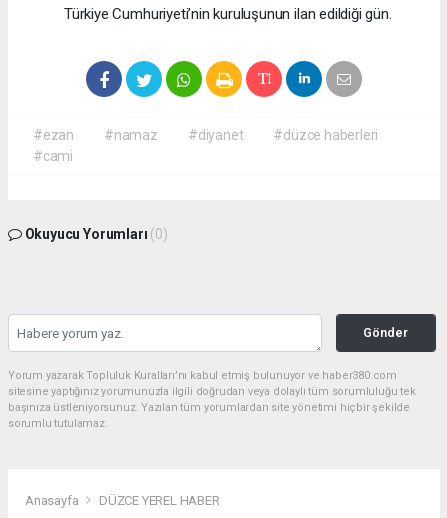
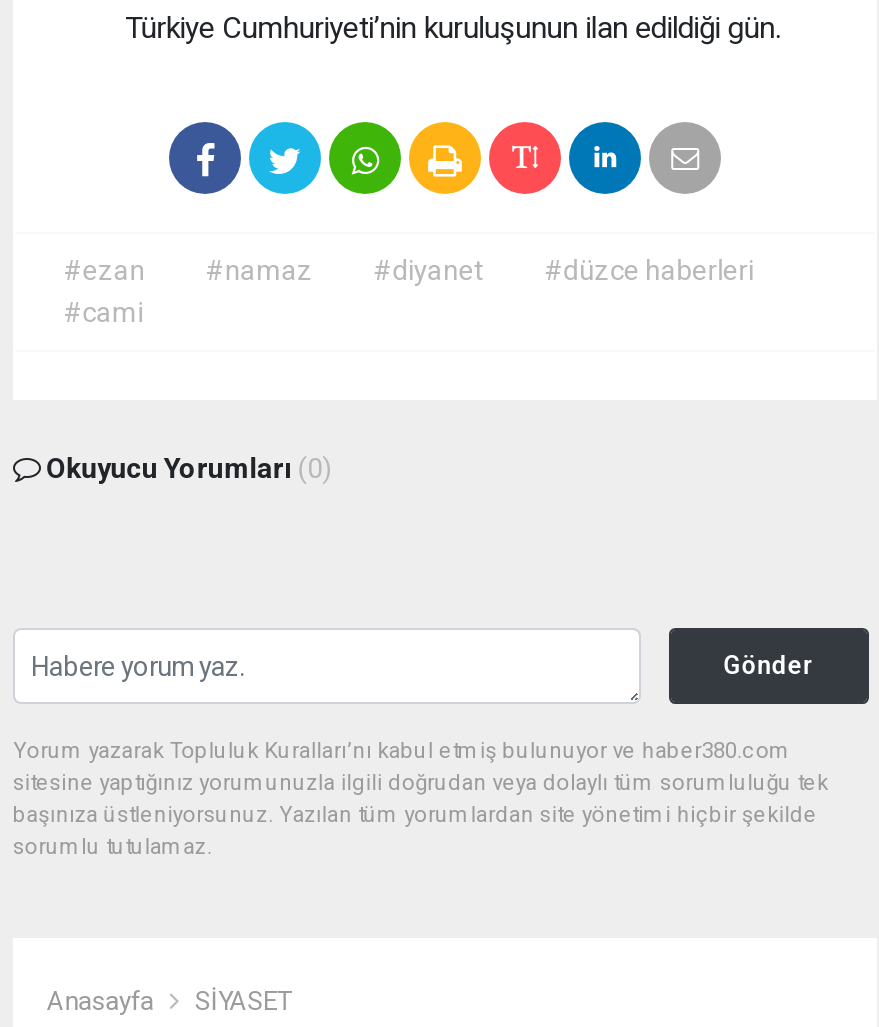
- DÜZCE YEREL HABER
+ SİYASET
